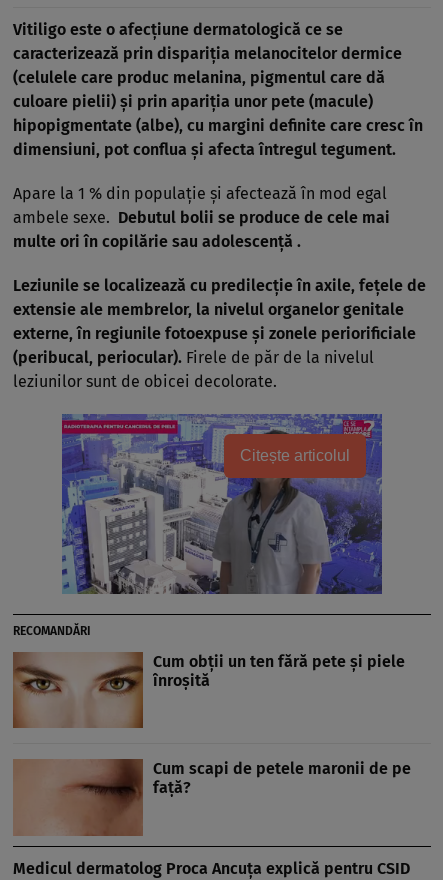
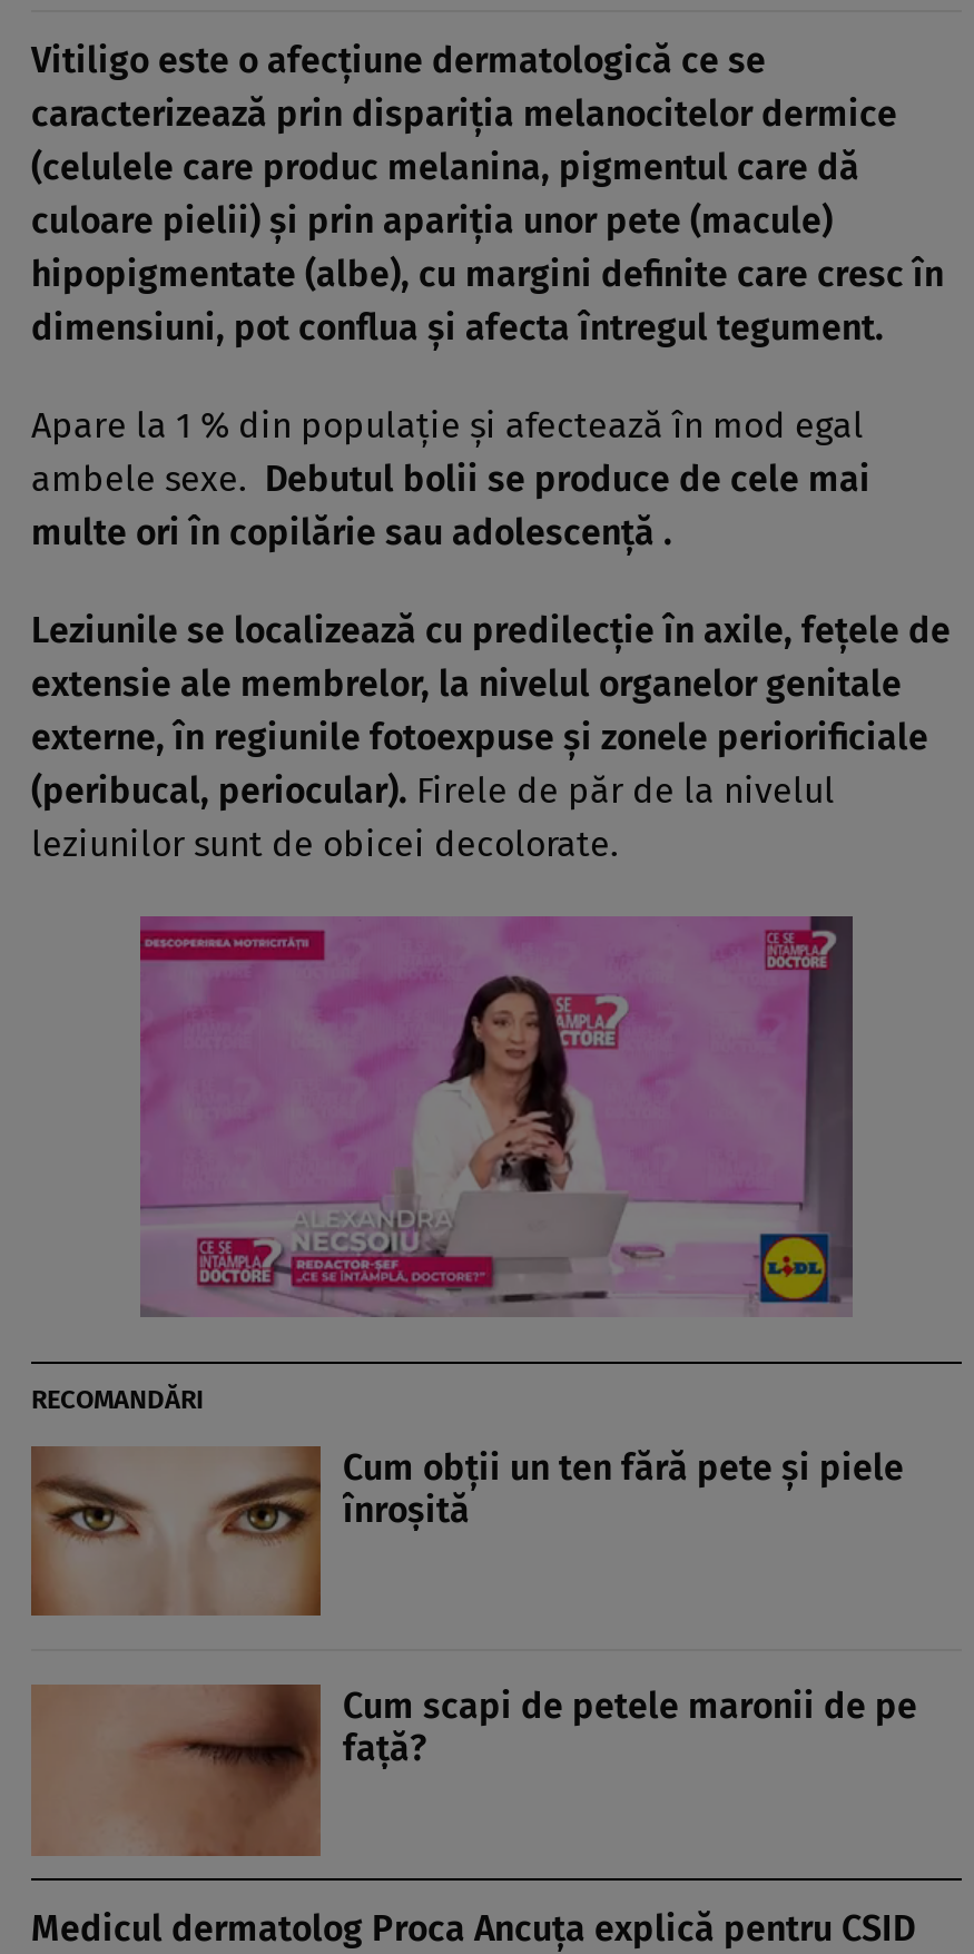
- [image]
+ [image]

- Citește articolul
